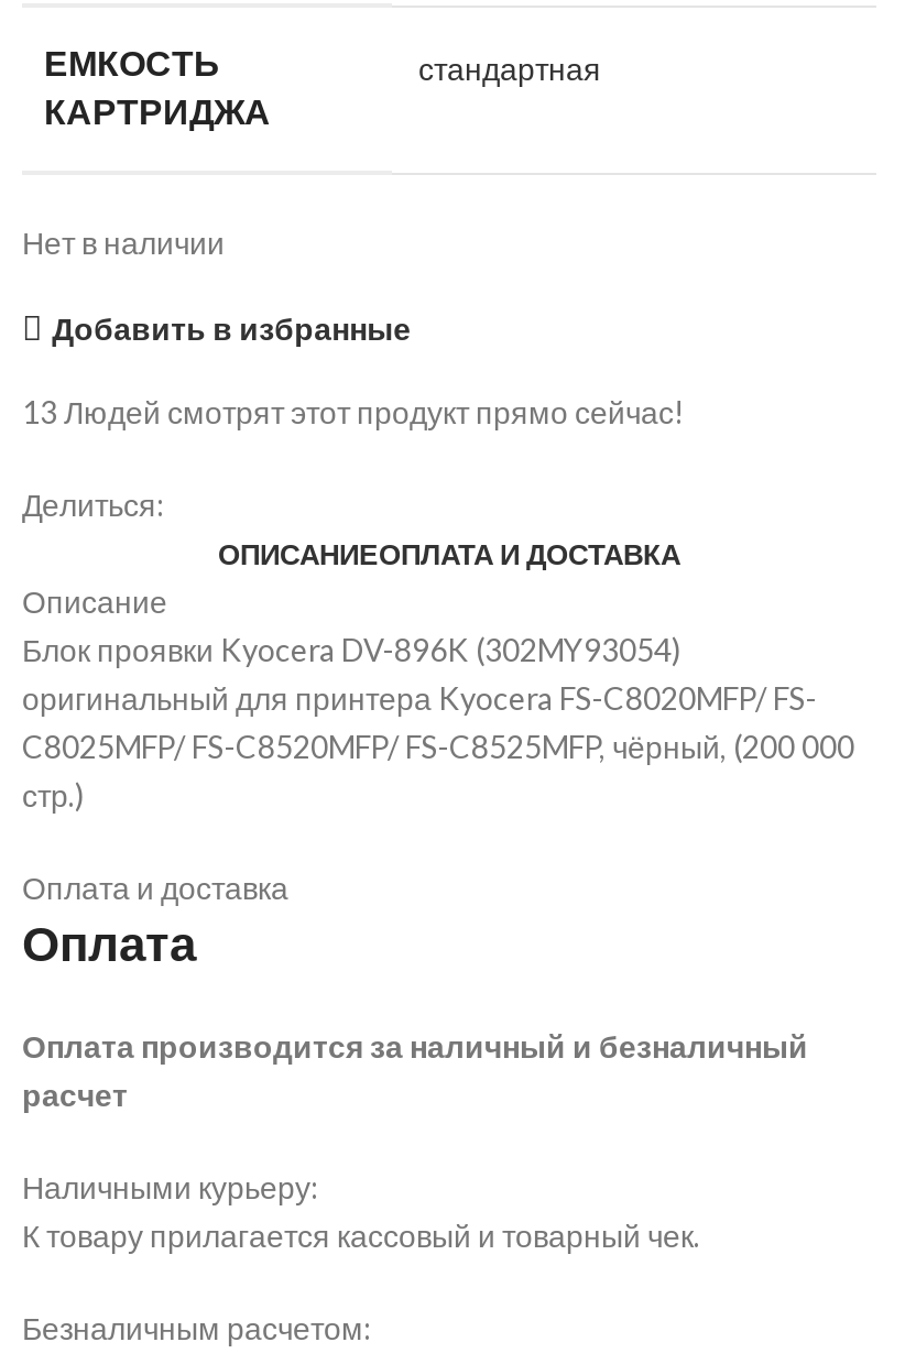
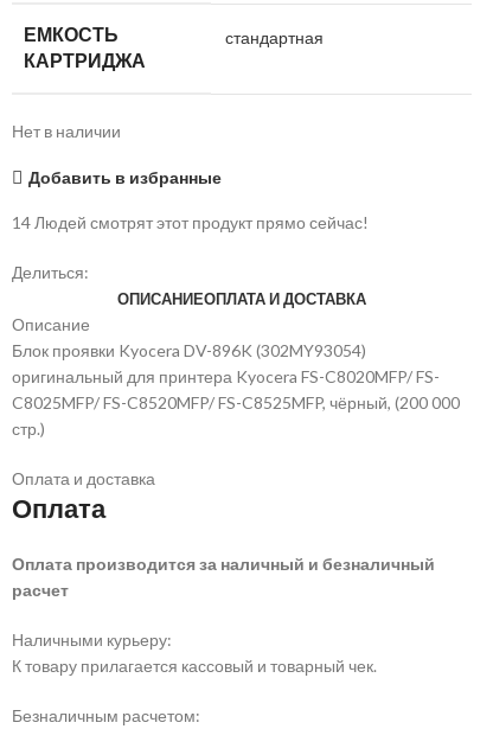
- 13 Людей смотрят этот продукт прямо сейчас!
+ 14 Людей смотрят этот продукт прямо сейчас!
